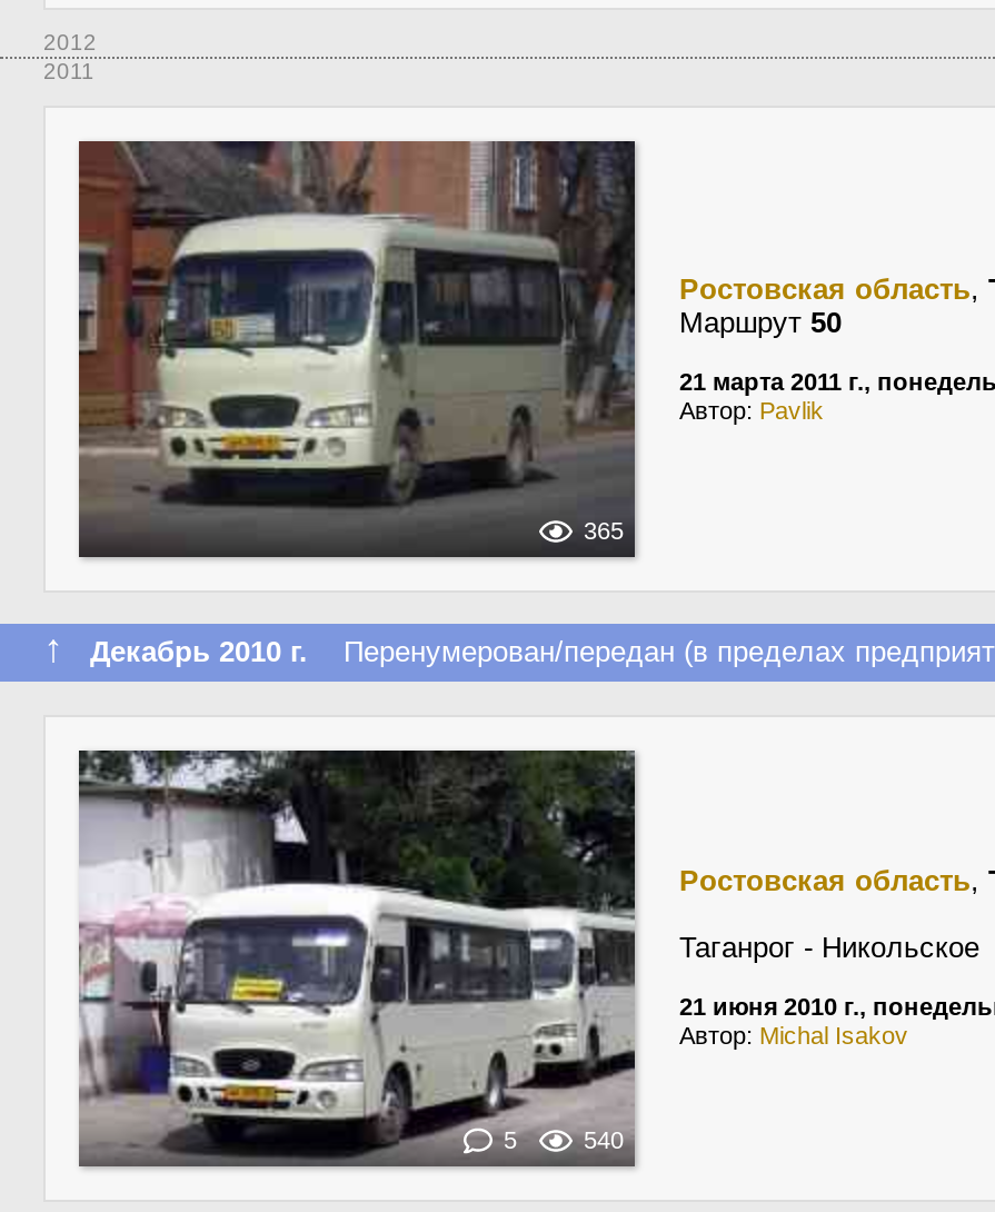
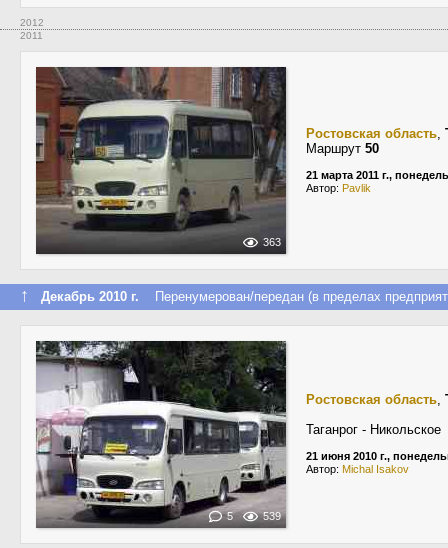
- 365
+ 363

- 540
+ 539
